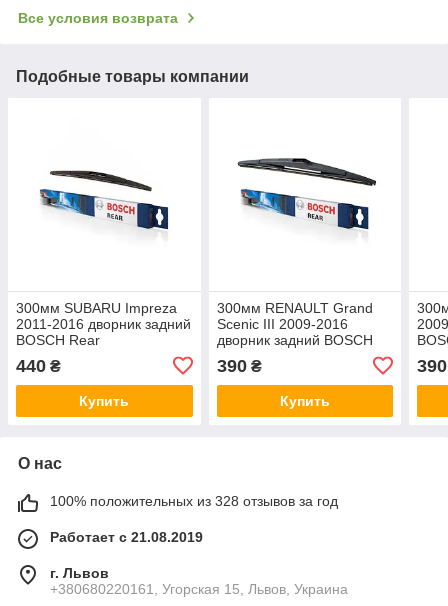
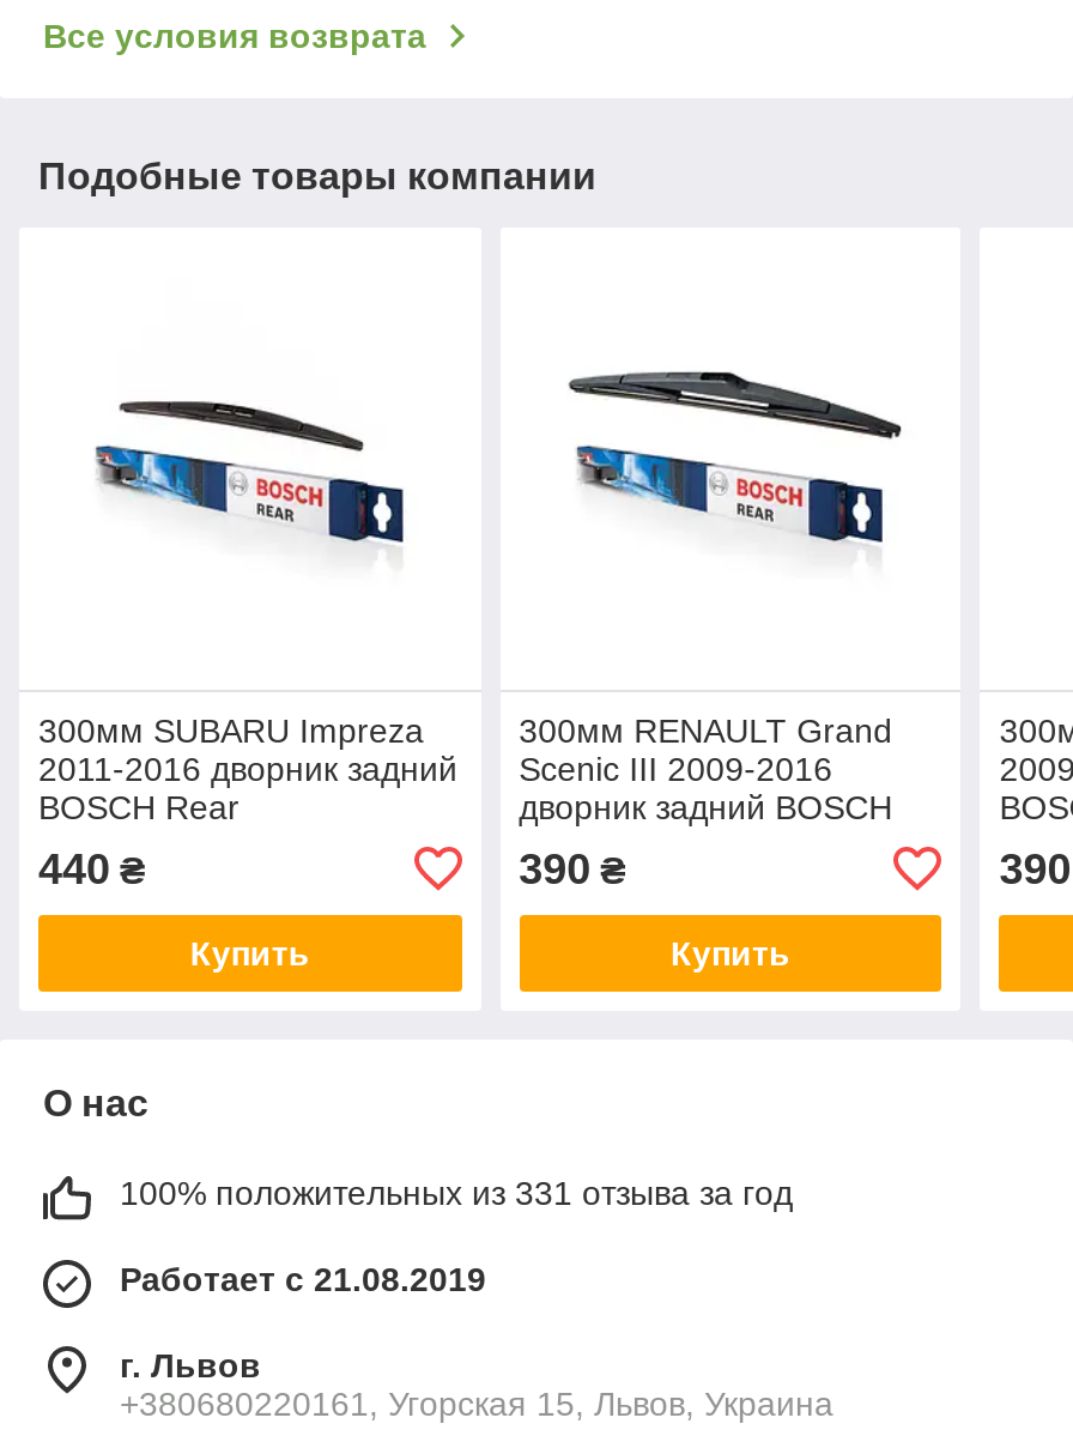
- 100% положительных из 328 отзывов за год
+ 100% положительных из 331 отзыва за год
